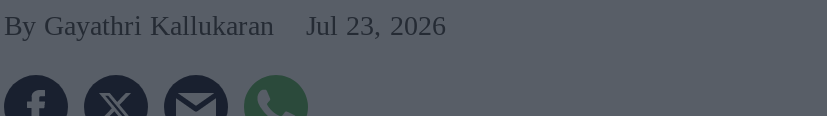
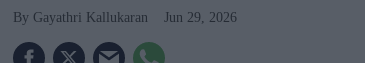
- Gayathri Kallukaran Jul 23, 2026
+ Gayathri Kallukaran Jun 29, 2026
